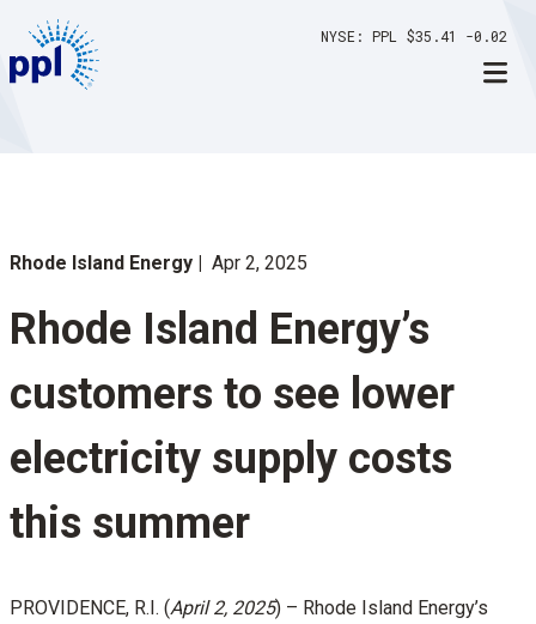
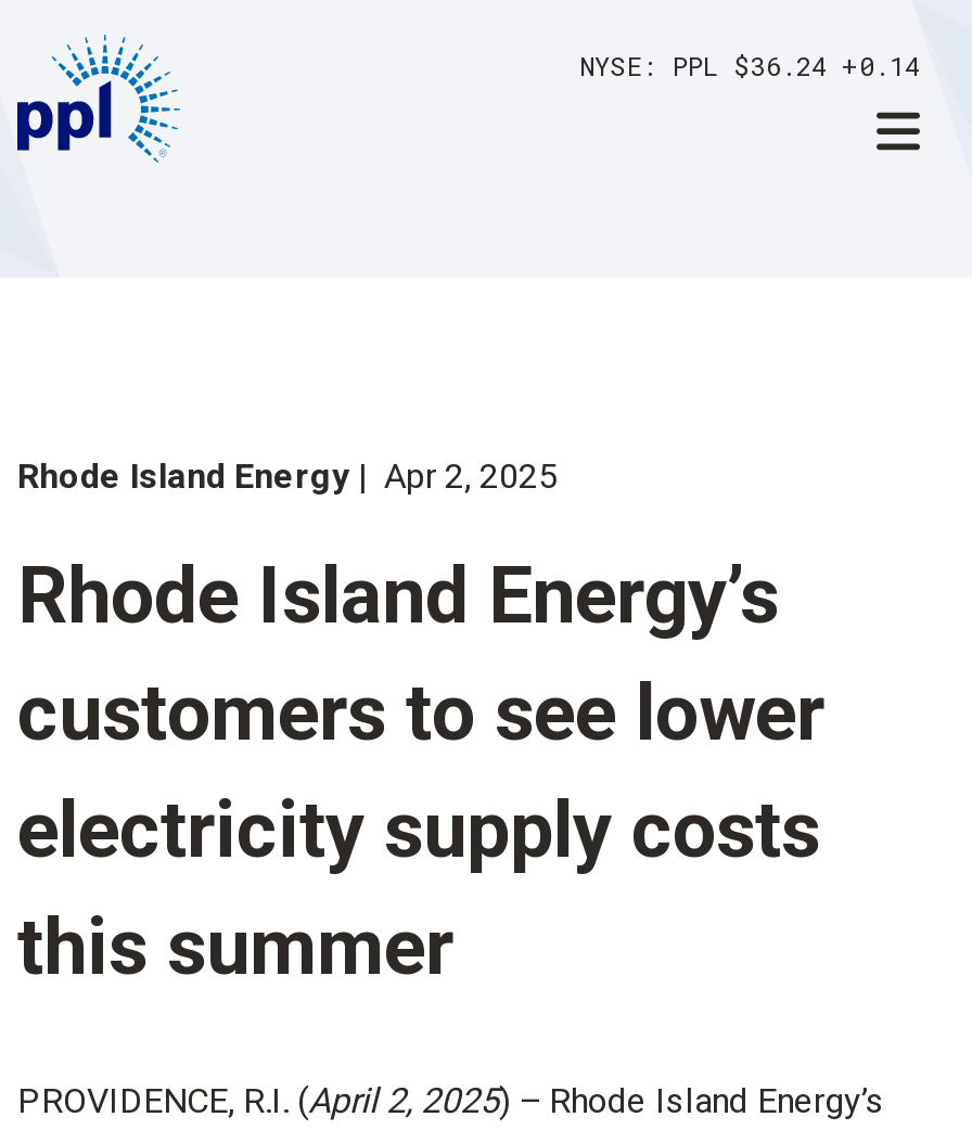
- PPL $35.41 -0.02
+ PPL $36.24
+ 0.14
